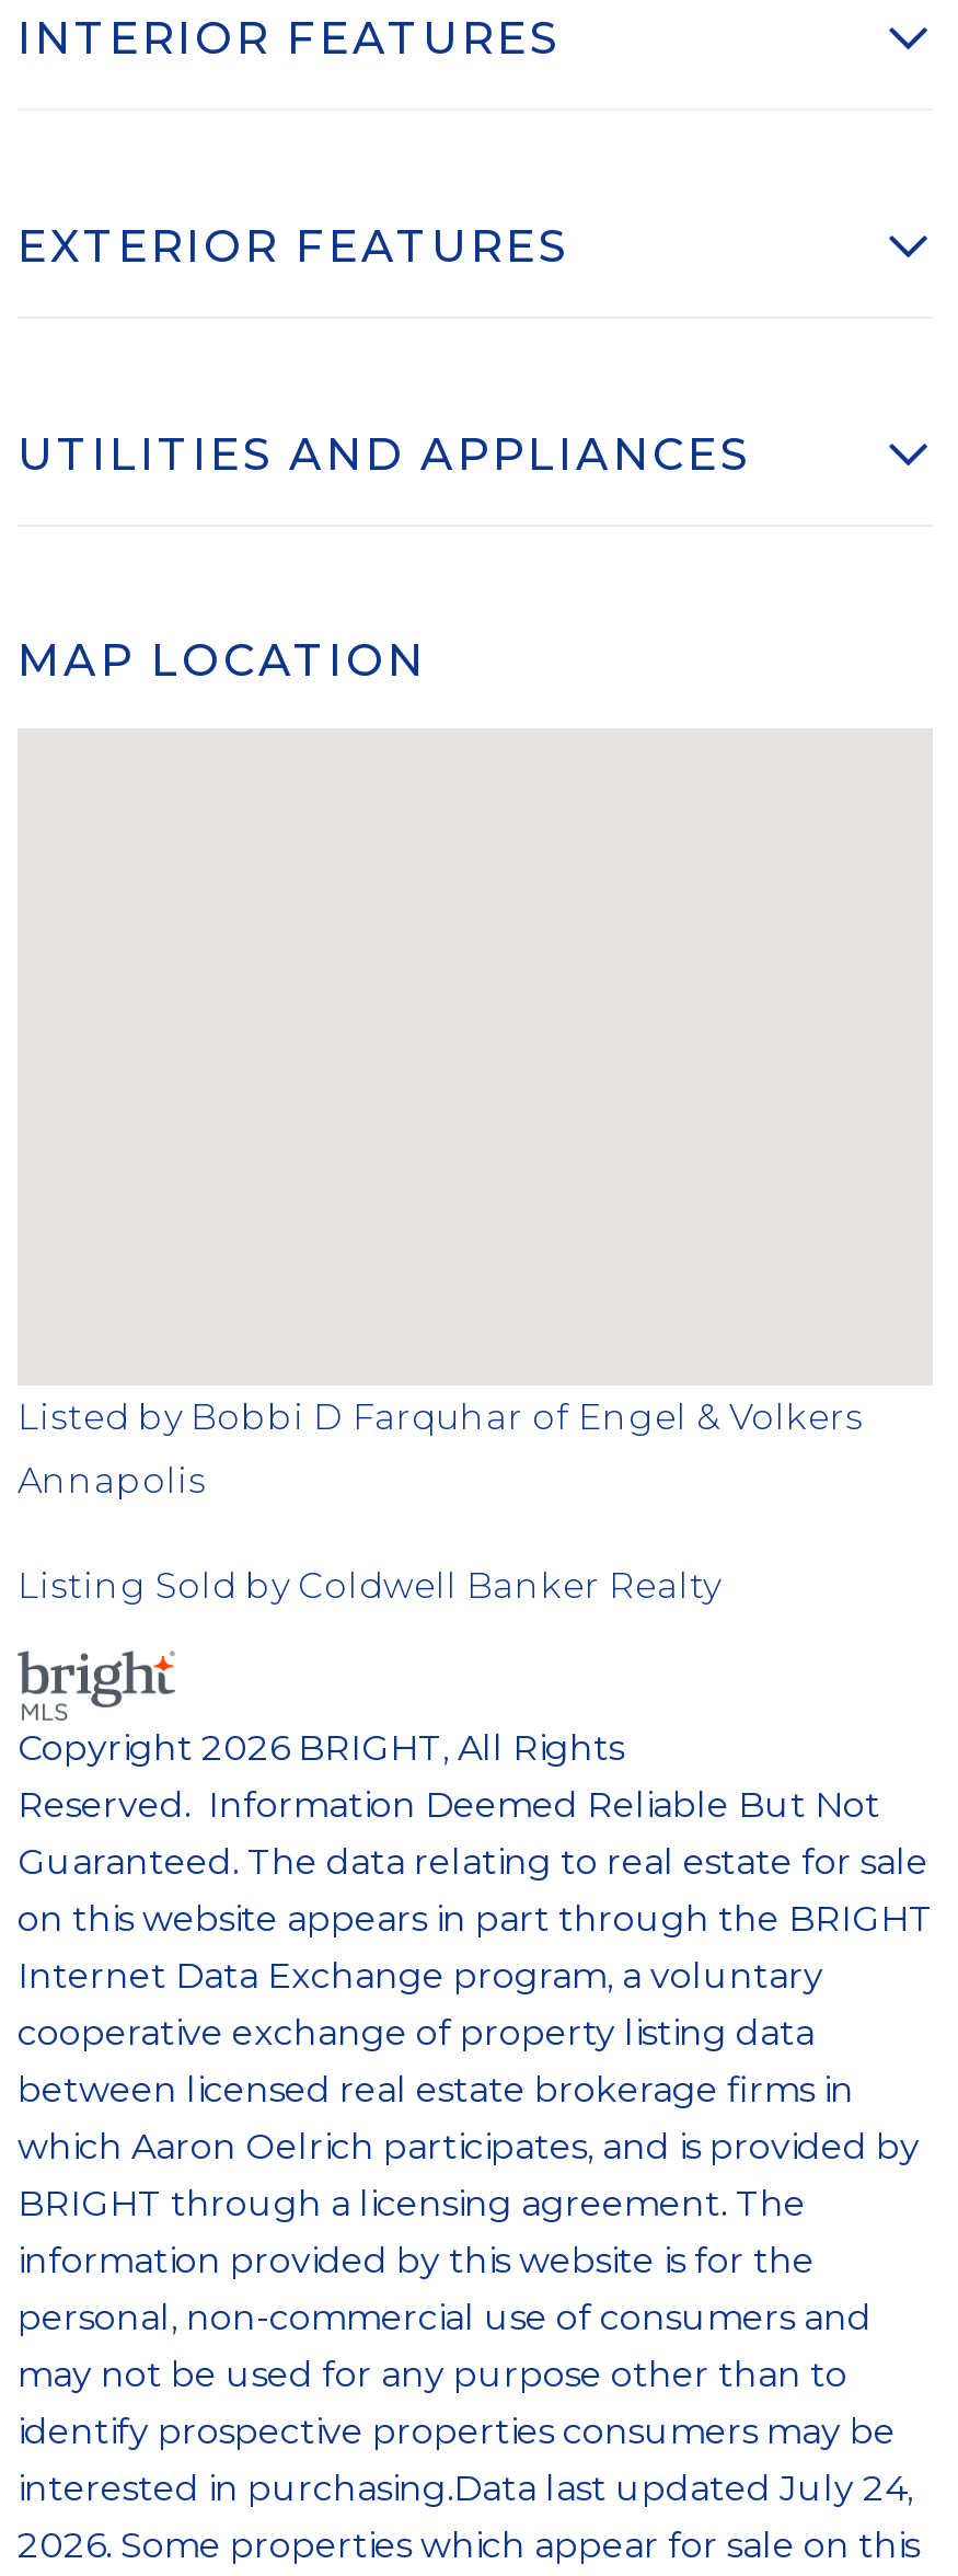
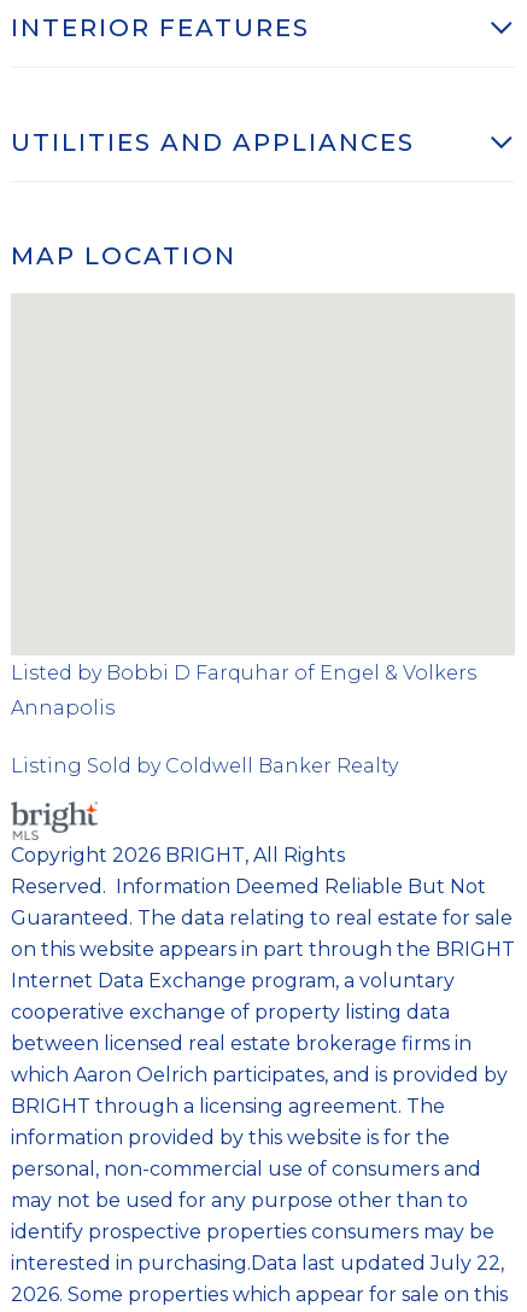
- EXTERIOR FEATURES

- interested in purchasing.Data last updated July 24,
+ interested in purchasing.Data last updated July 22,
